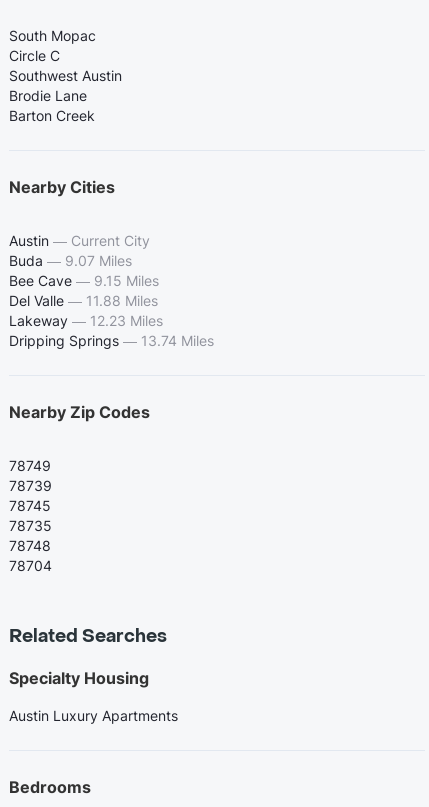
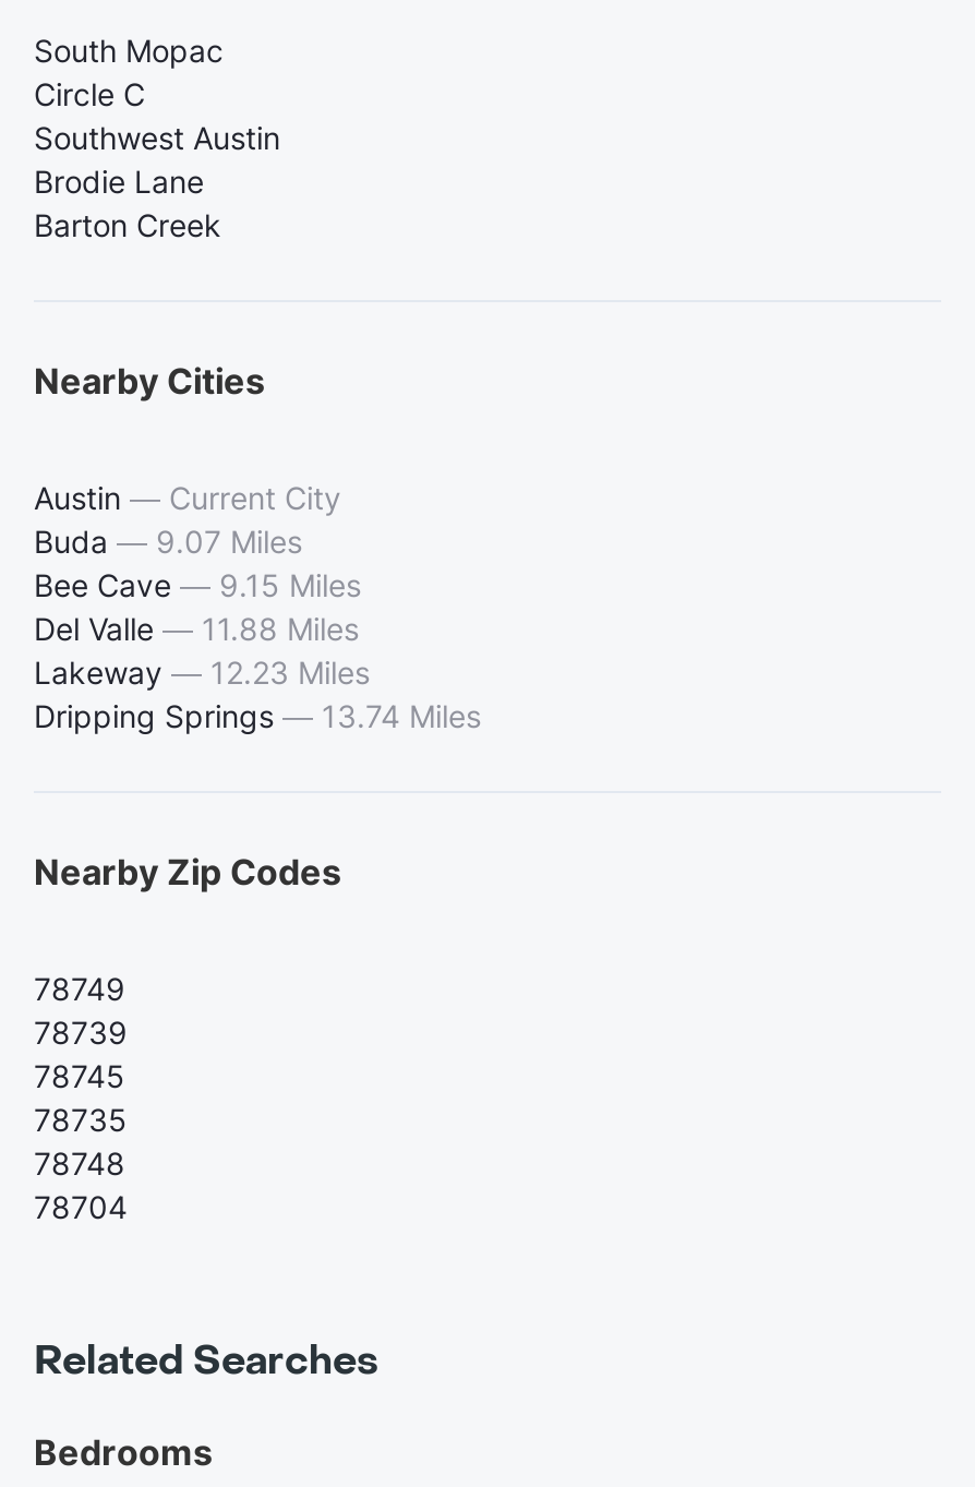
- Specialty Housing
- Austin Luxury Apartments
